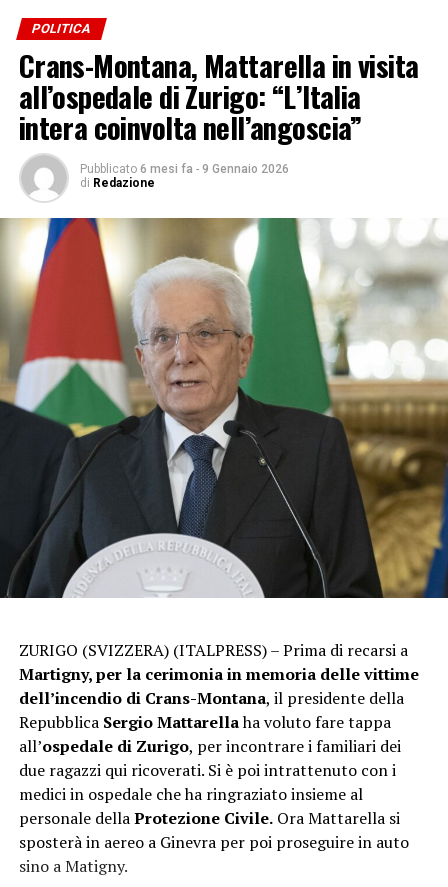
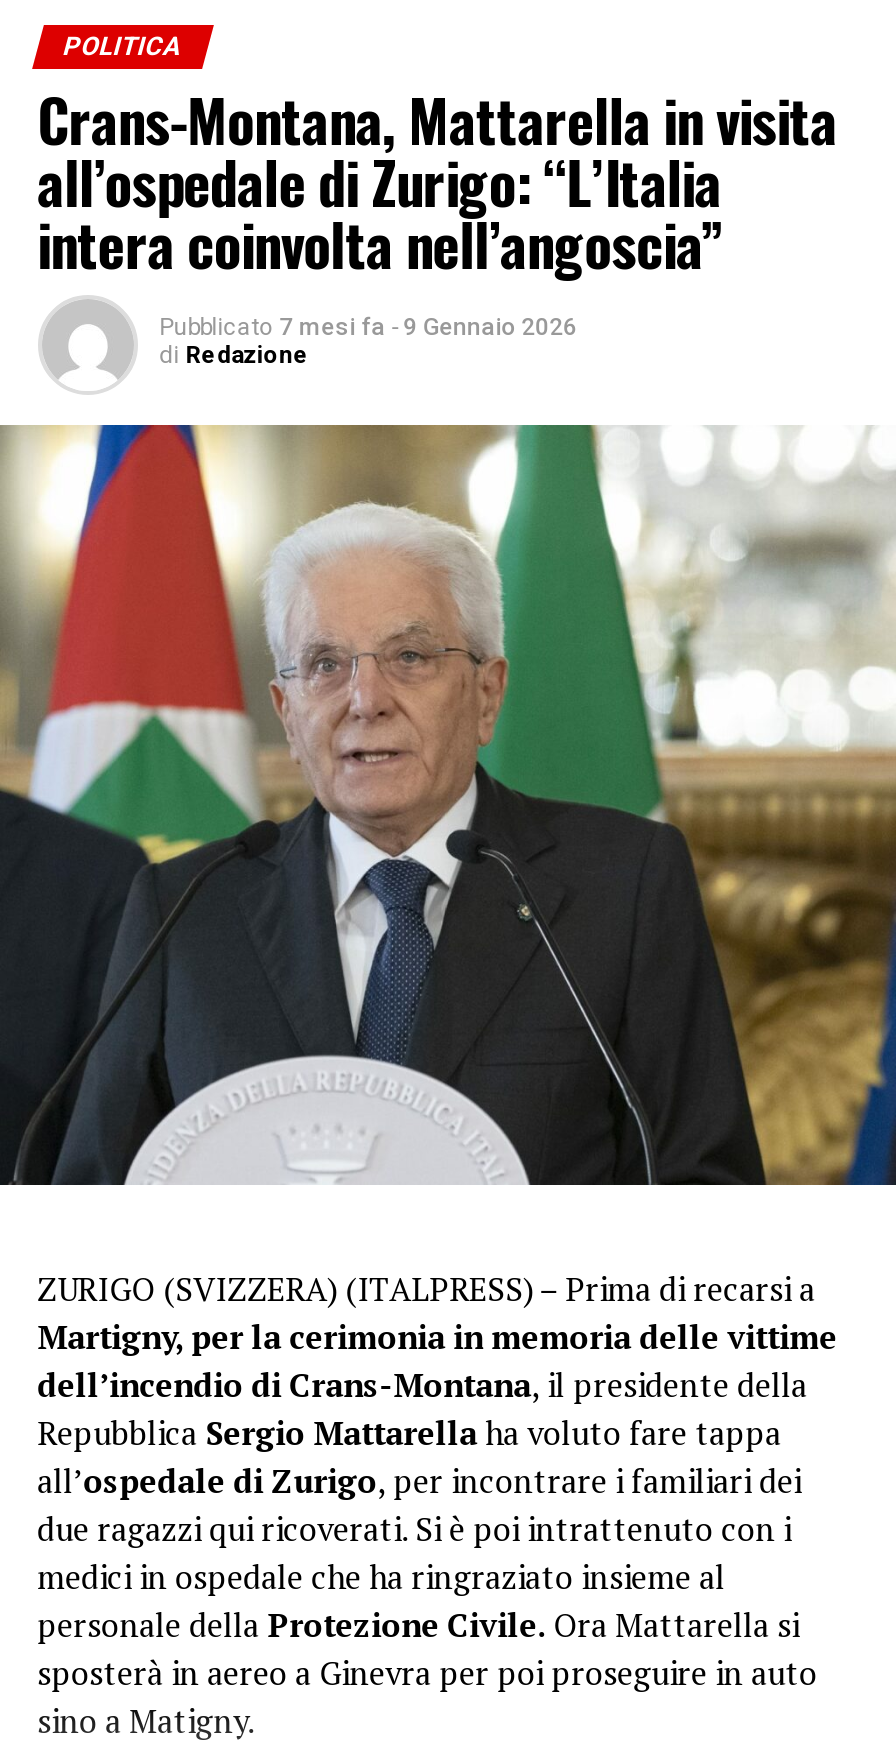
- Pubblicato 6 mesi fa - 9 Gennaio 2026
+ Pubblicato 7 mesi fa - 9 Gennaio 2026
